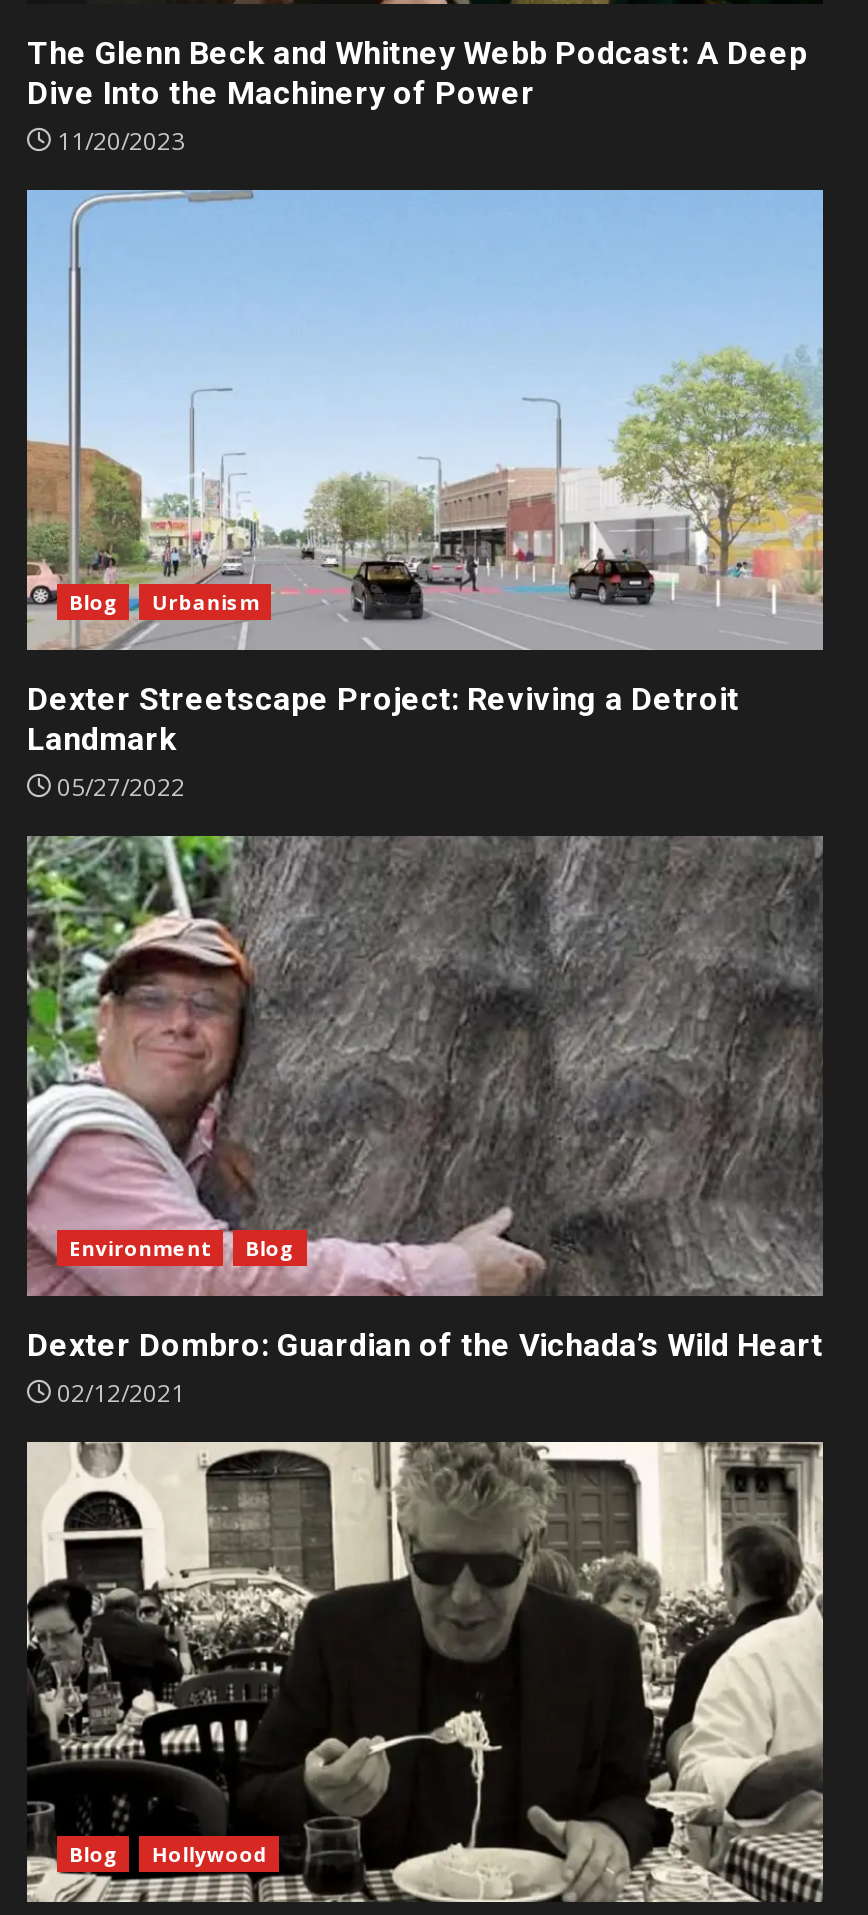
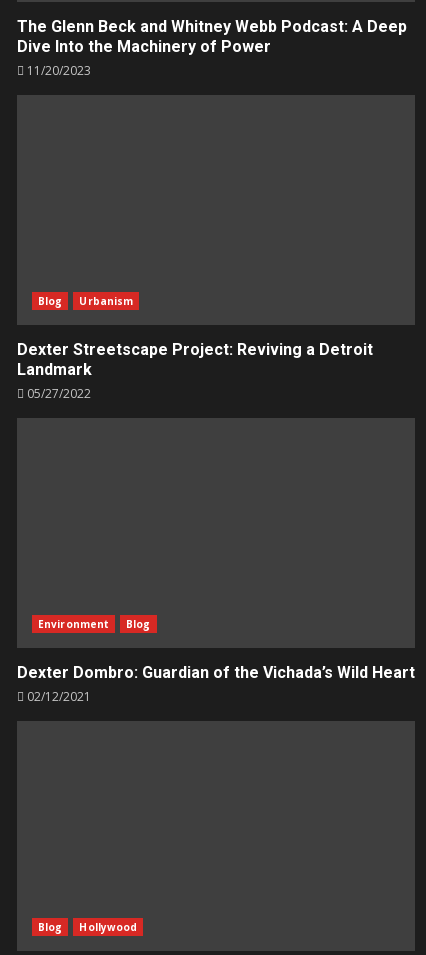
- [image]

- [image]

- [image]
